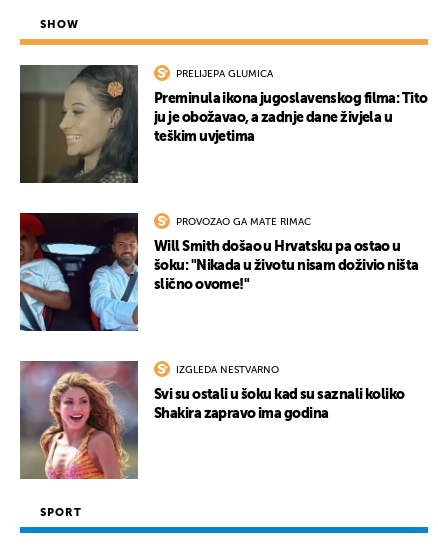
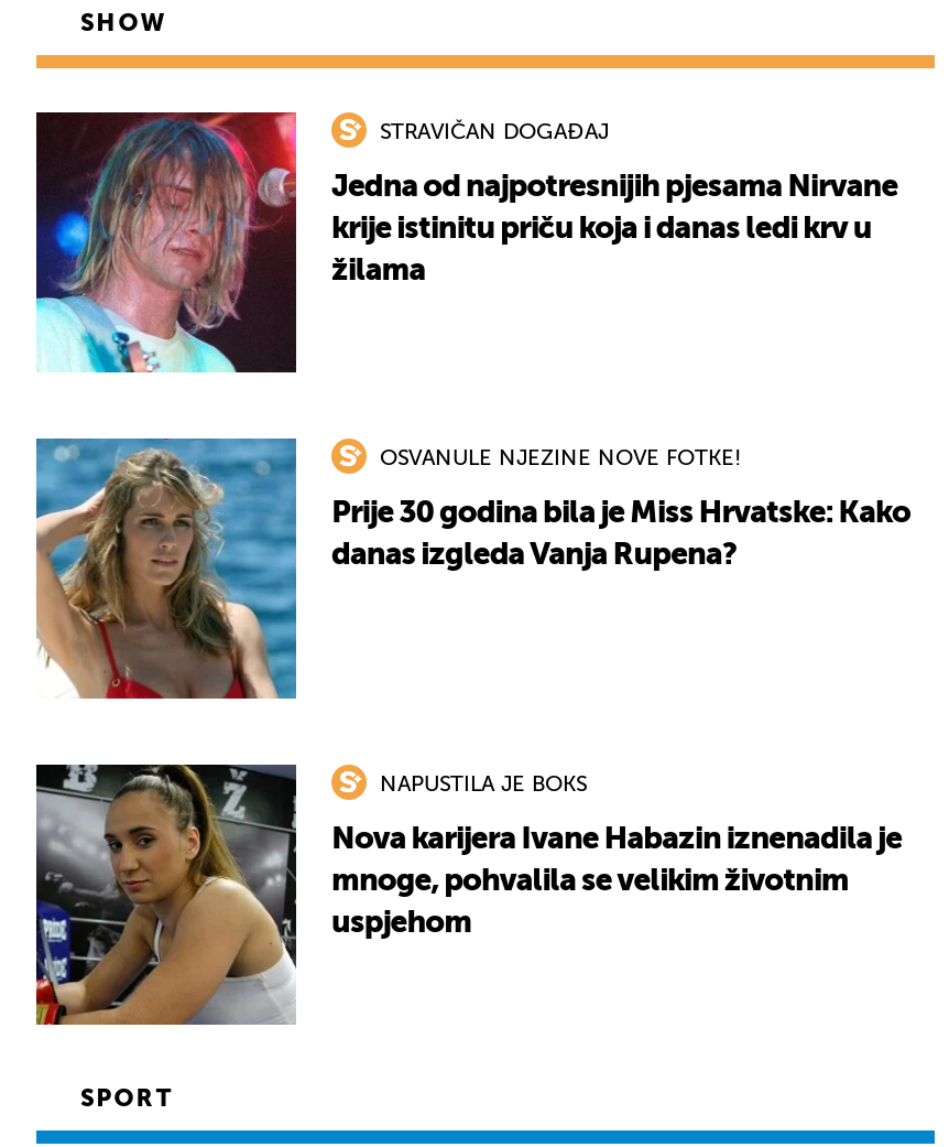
- [image]
- Preminula ikona jugoslavenskog filma: Tito
- ju je obožavao, a zadnje dane živjela u
- teškim uvjetima
+ [image]
+ Jedna od najpotresnijih pjesama Nirvane
+ krije istinitu priču koja i danas ledi krv u
+ žilama

- PRELIJEPA GLUMICA
+ STRAVIČAN DOGAĐAJ

- [image]
- Will Smith došao u Hrvatsku pa ostao u
- šoku: "Nikada u životu nisam doživio ništa
- slično ovome!"
+ [image]
+ Prije 30 godina bila je Miss Hrvatske: Kako
+ danas izgleda Vanja Rupena?

- PROVOZAO GA MATE RIMAC
+ OSVANULE NJEZINE NOVE FOTKE!

- [image]
- Svi su ostali u šoku kad su saznali koliko
- Shakira zapravo ima godina
+ [image]
+ Nova karijera Ivane Habazin iznenadila je
+ mnoge, pohvalila se velikim životnim
+ uspjehom

- IZGLEDA NESTVARNO
+ NAPUSTILA JE BOKS
